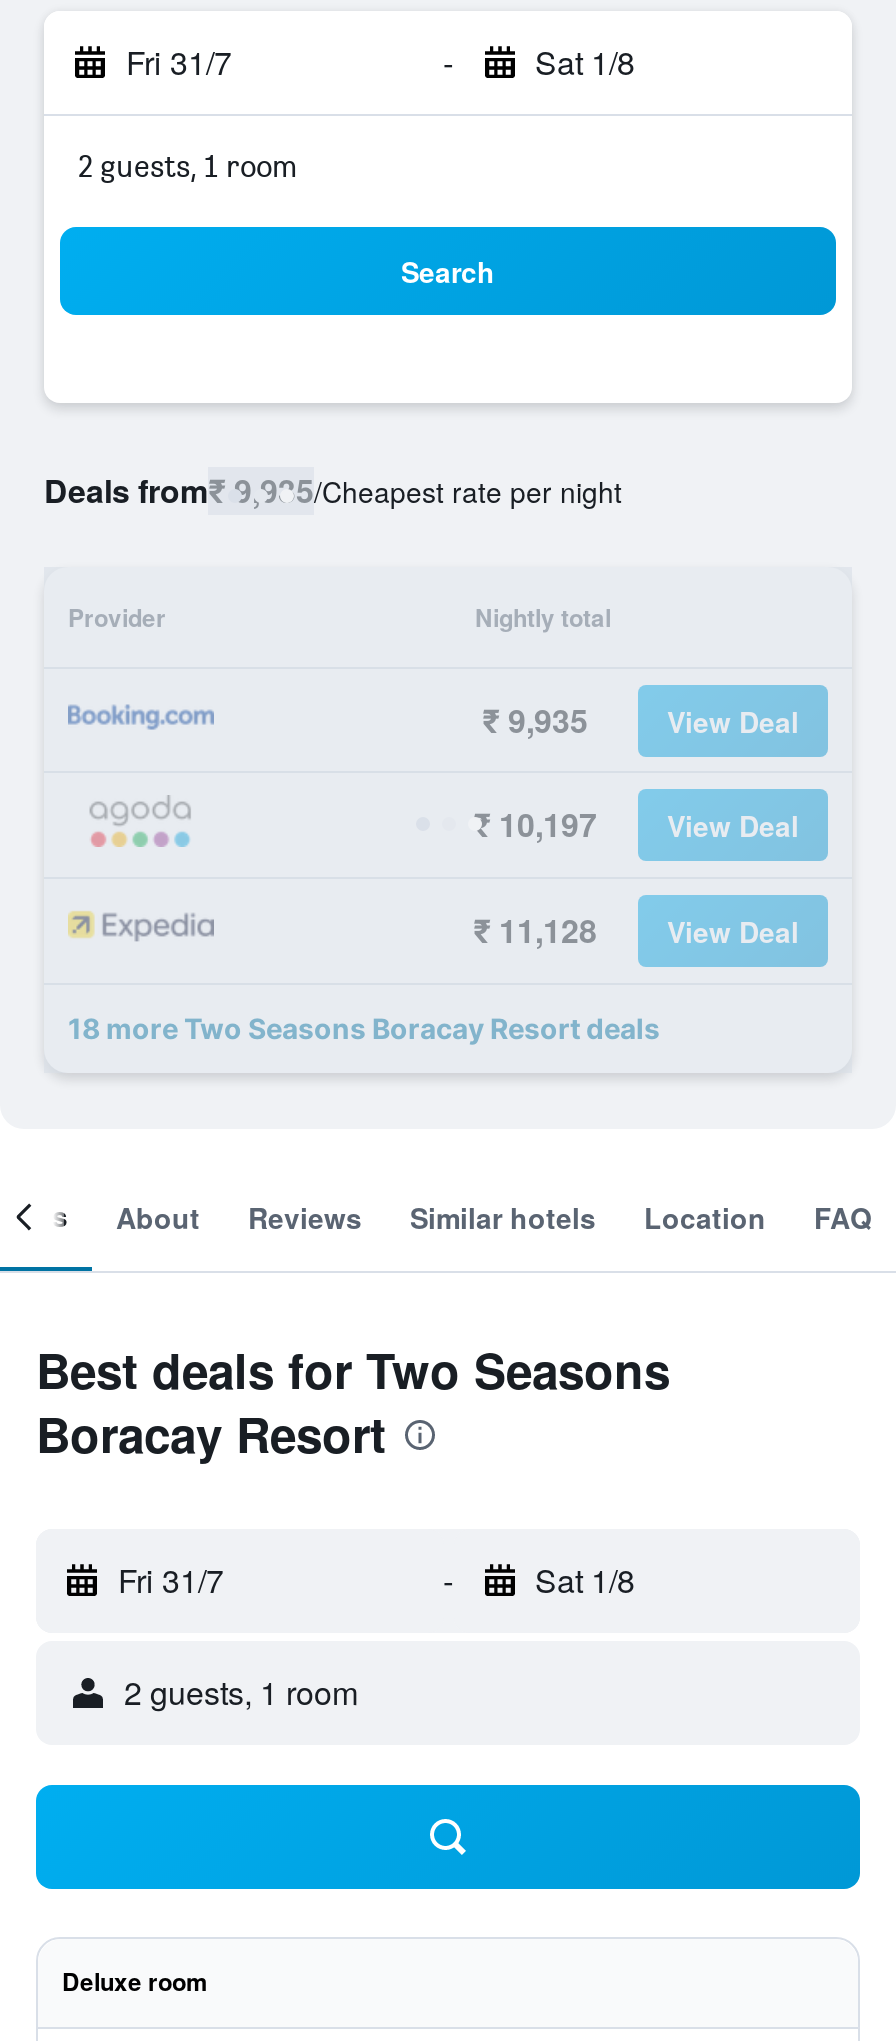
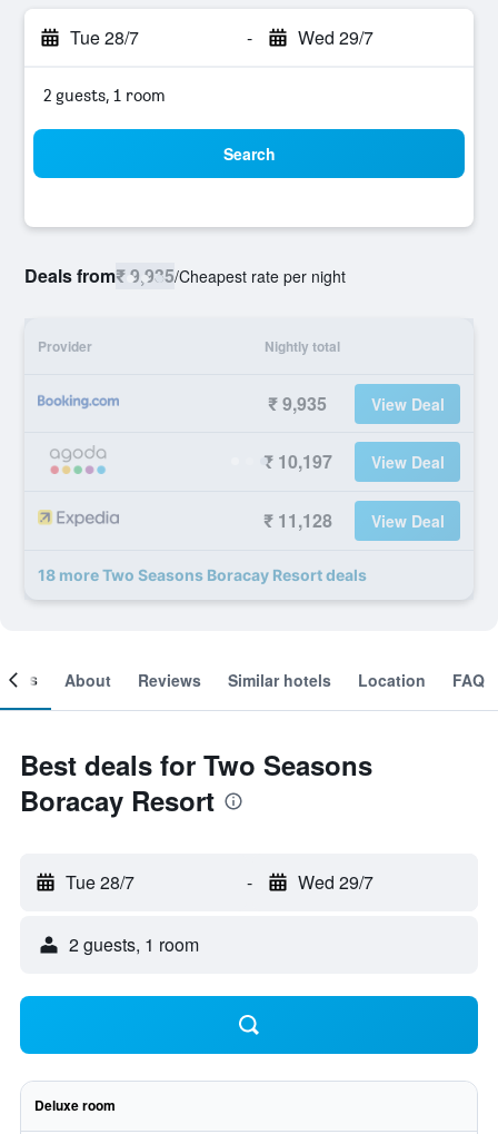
- Fri 31/7
+ Tue 28/7

- Sat 1/8
+ Wed 29/7

- Fri 31/7
+ Tue 28/7

- Sat 1/8
+ Wed 29/7
